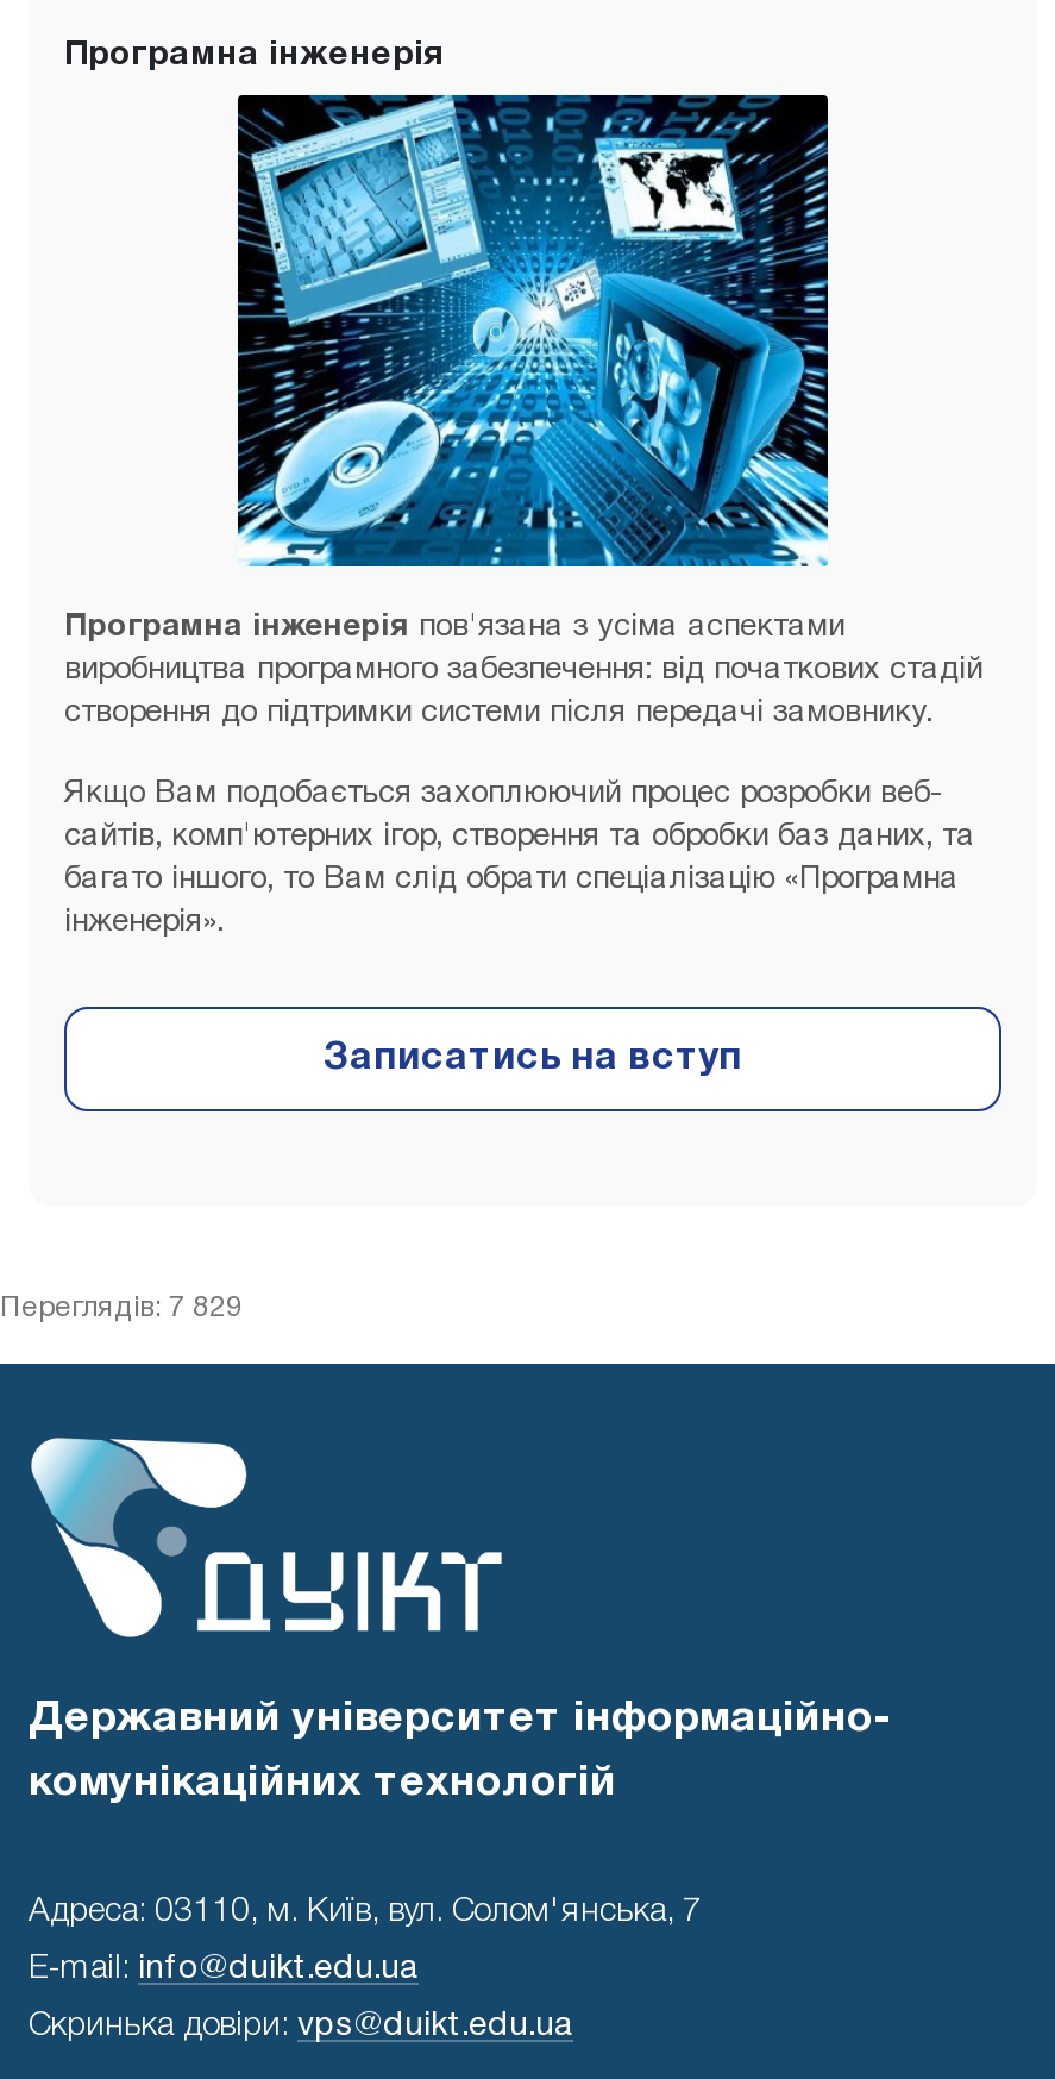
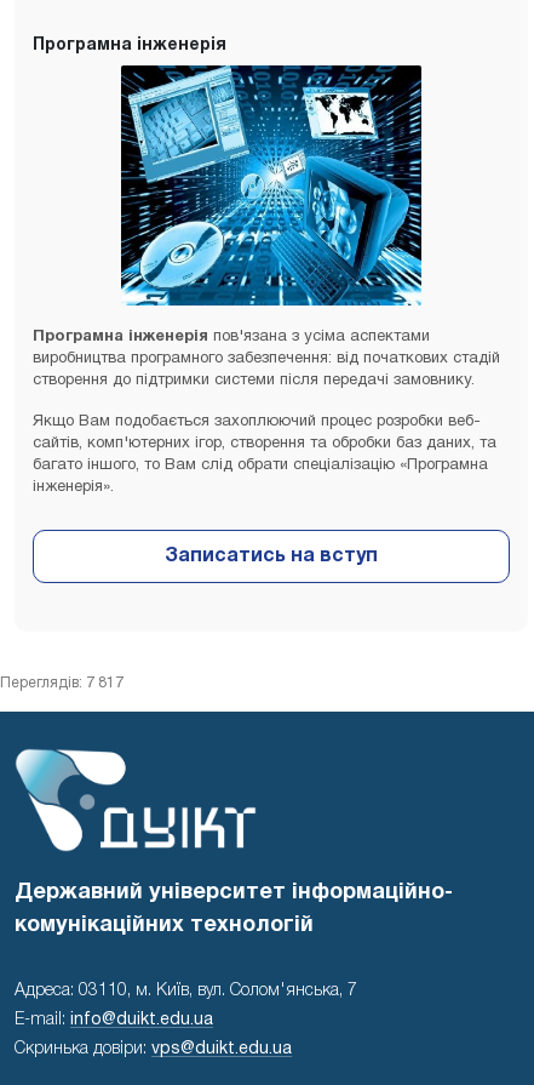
- Переглядів: 7 829
+ Переглядів: 7 817
